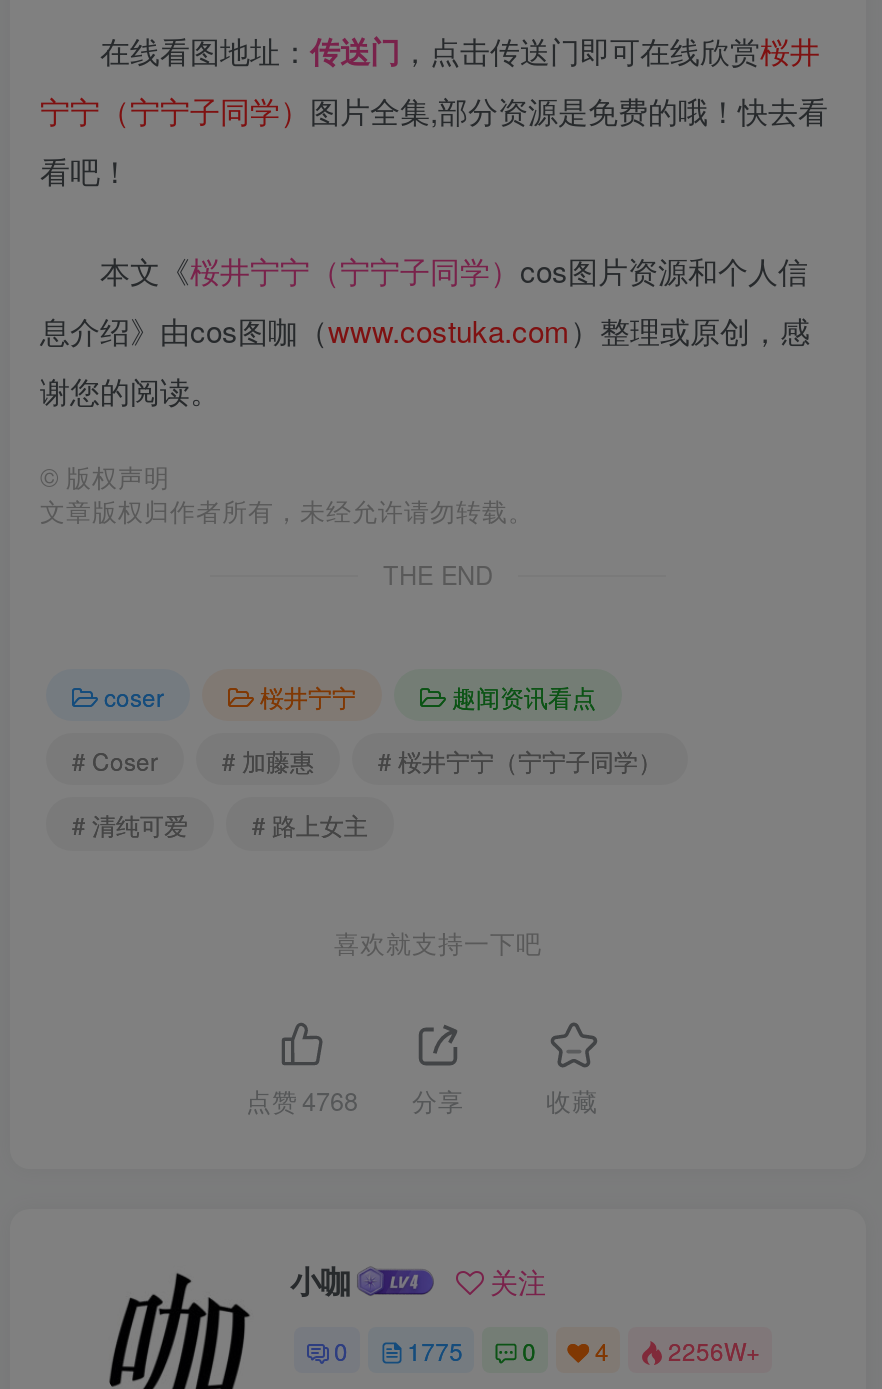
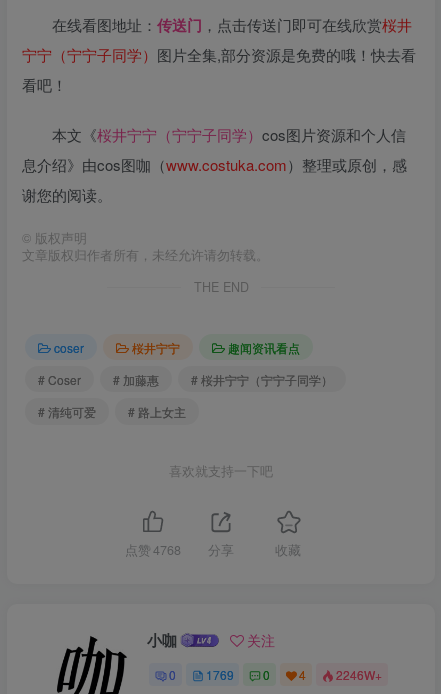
- 1775
+ 1769

- 2256W+
+ 2246W+
